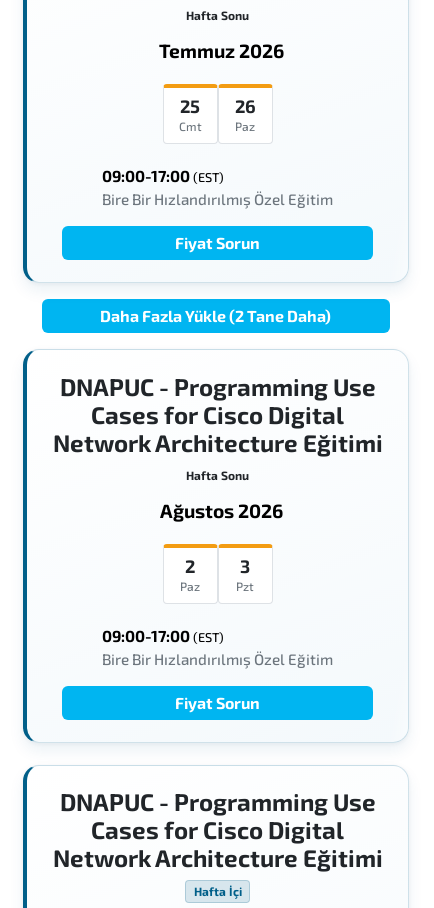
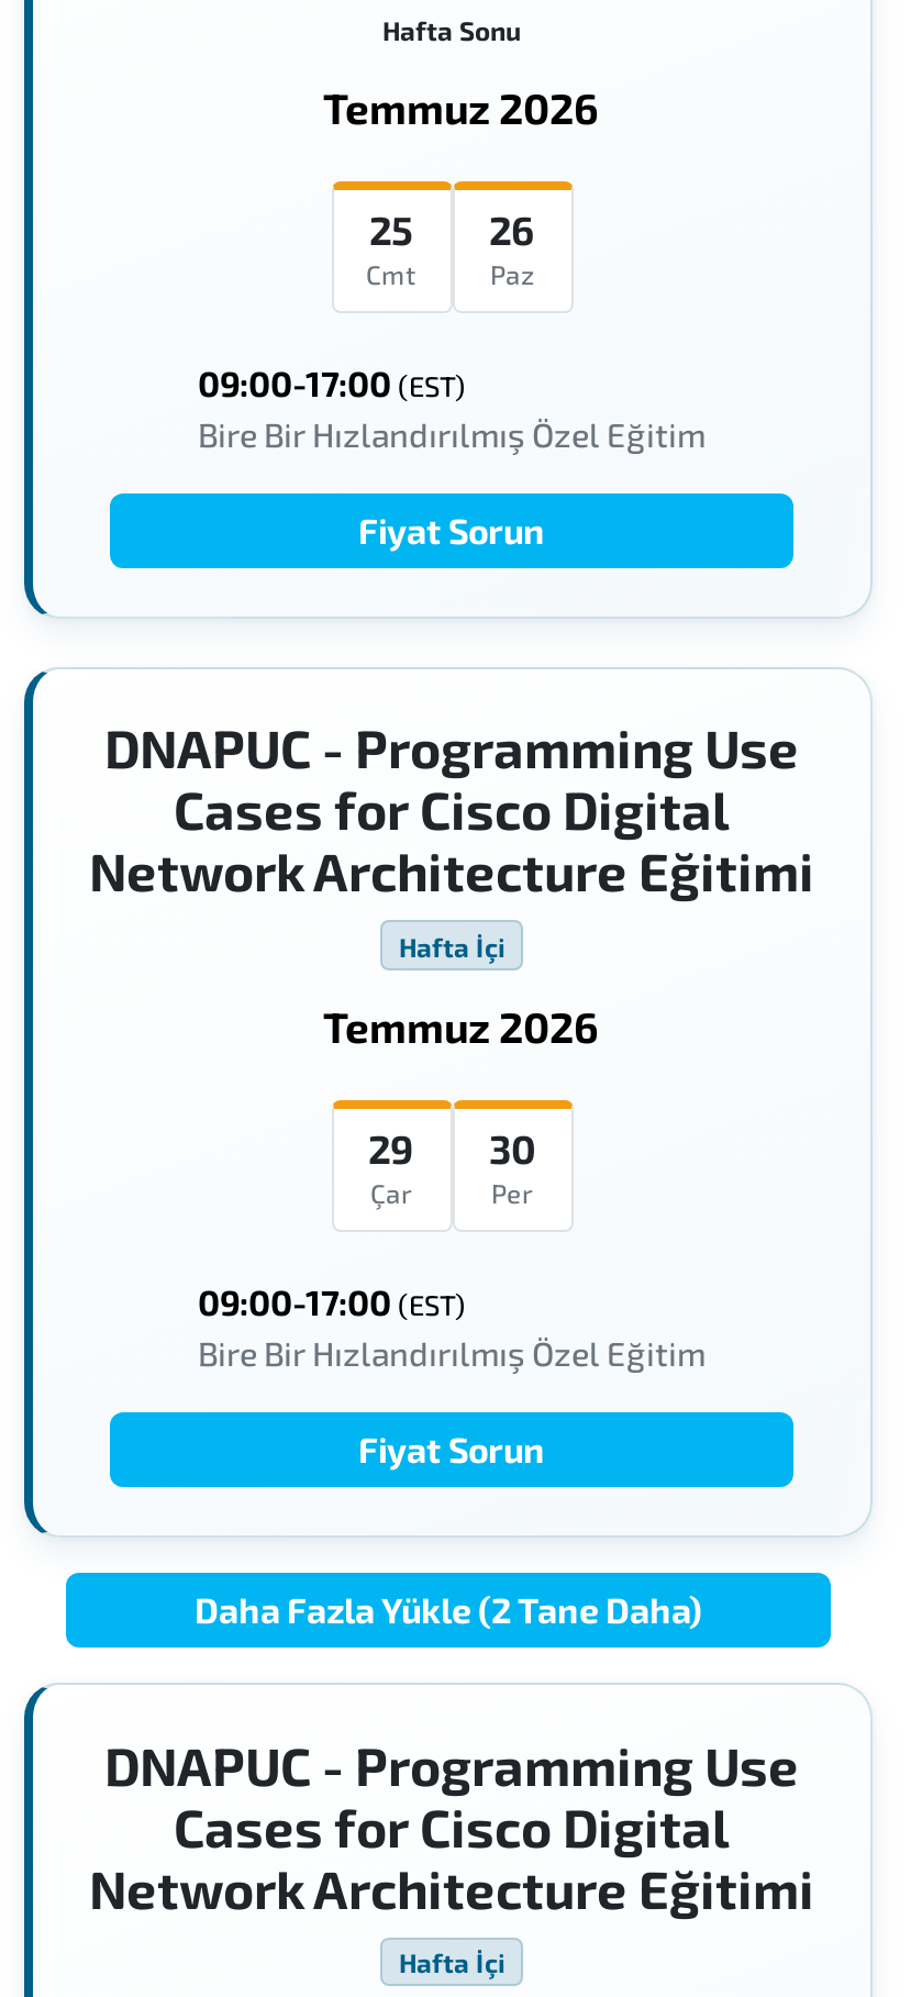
moved down: Daha Fazla Yükle (2 Tane Daha)

moved up: DNAPUC - Programming Use | Cases for Cisco Digital | Network Architecture Eğitimi

- Hafta Sonu
+ Hafta İçi

- Ağustos 2026
+ Temmuz 2026

- 2
- Paz
+ 29
+ Çar

- 3
- Pzt
+ 30
+ Per

moved up: 09:00-17:00 (EST) | Bire Bir Hızlandırılmış Özel Eğitim | Fiyat Sorun
